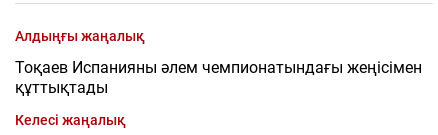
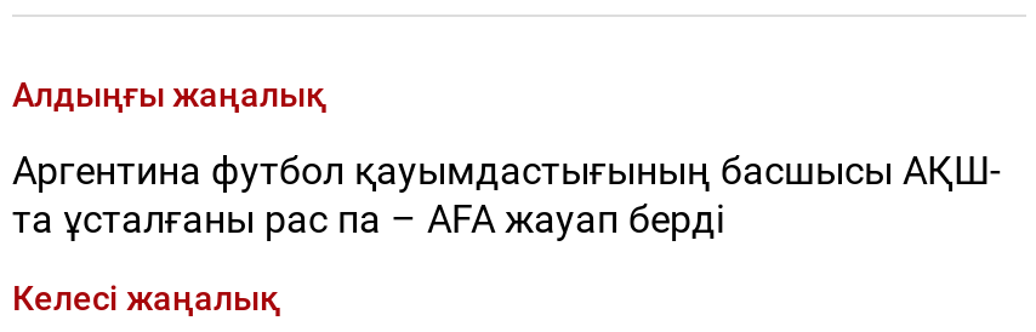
- Тоқаев Испанияны әлем чемпионатындағы жеңісімен
- құттықтады
+ Аргентина футбол қауымдастығының басшысы АҚШ-
+ та ұсталғаны рас па – AFA жауап берді
